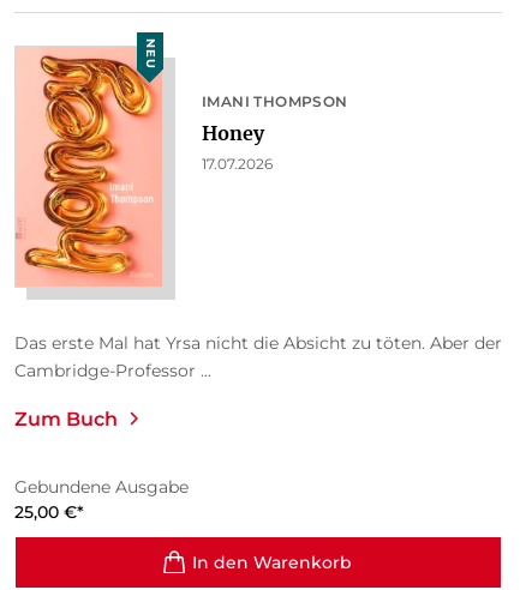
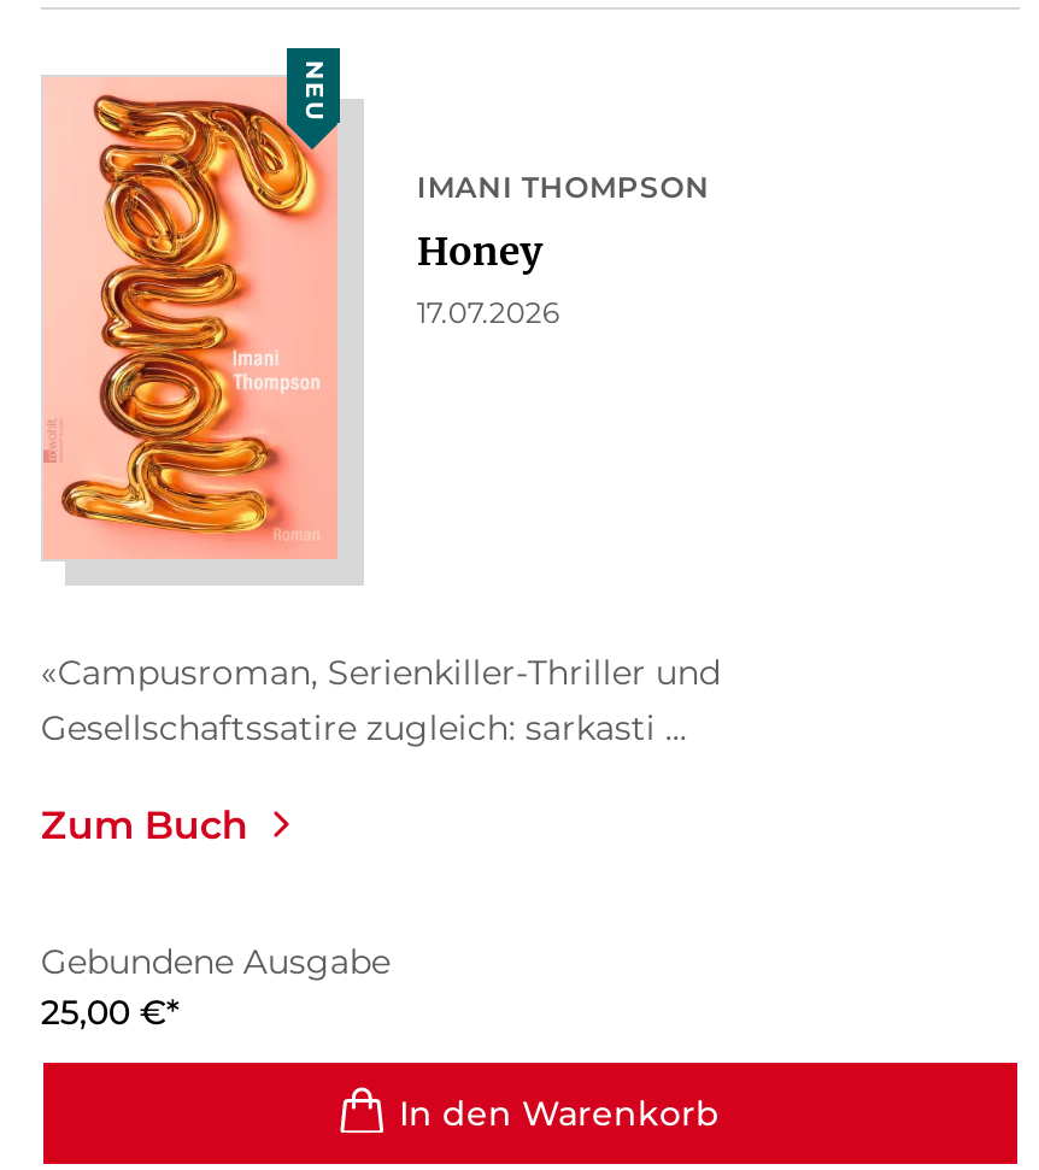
- Das erste Mal hat Yrsa nicht die Absicht zu töten. Aber der
- Cambridge-Professor ...
+ «Campusroman, Serienkiller-Thriller und
+ Gesellschaftssatire zugleich: sarkasti ...
